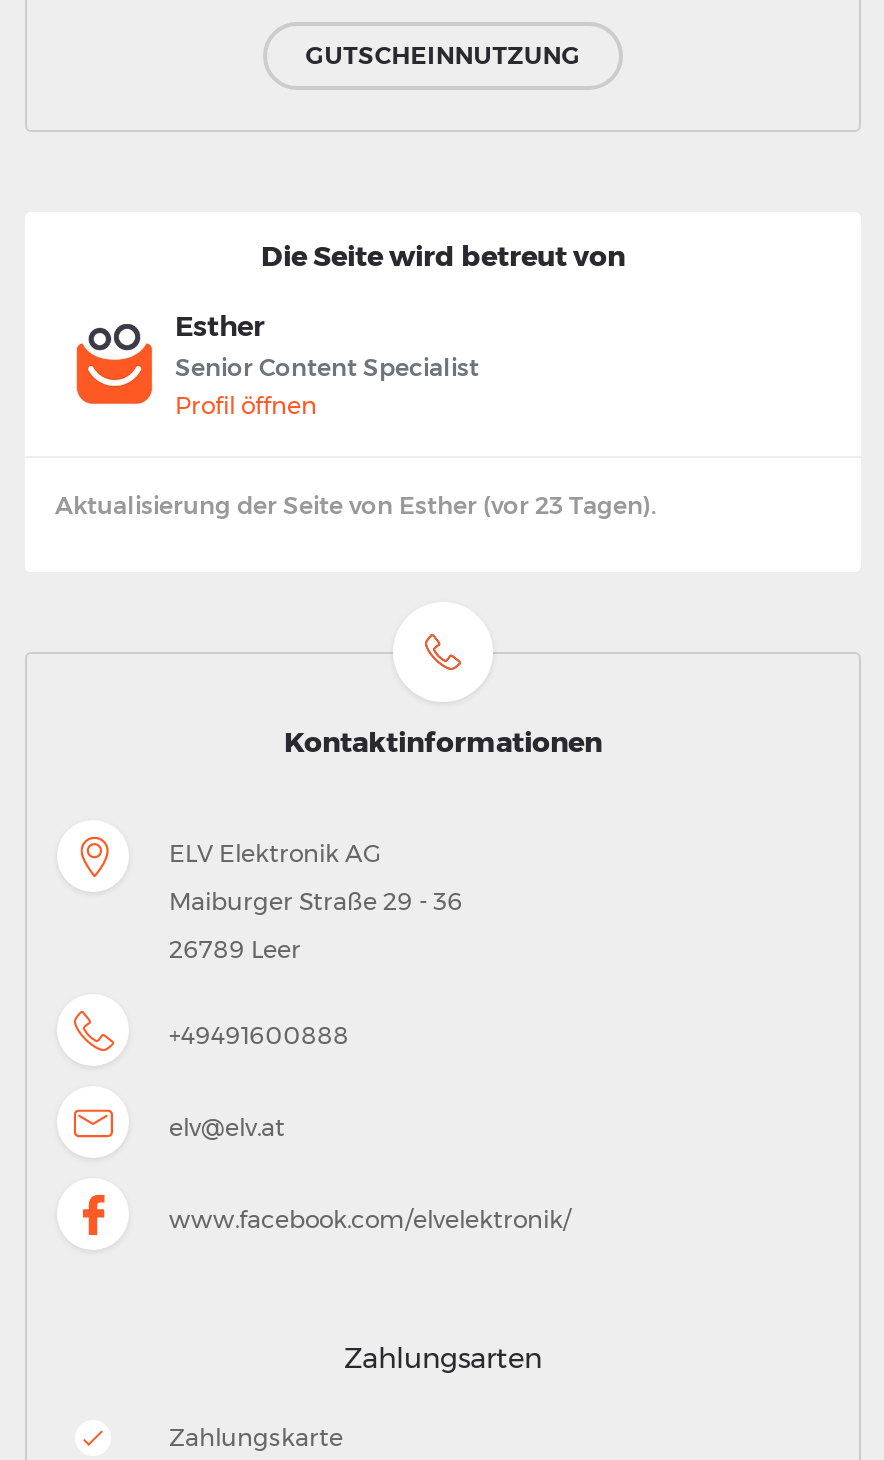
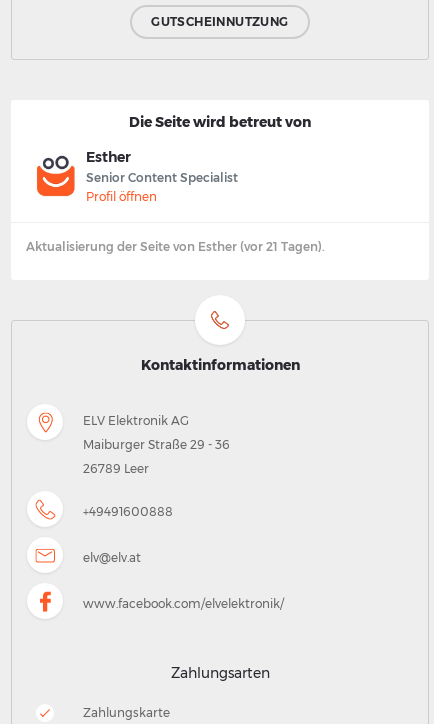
- Aktualisierung der Seite von Esther (vor 23 Tagen).
+ Aktualisierung der Seite von Esther (vor 21 Tagen).
